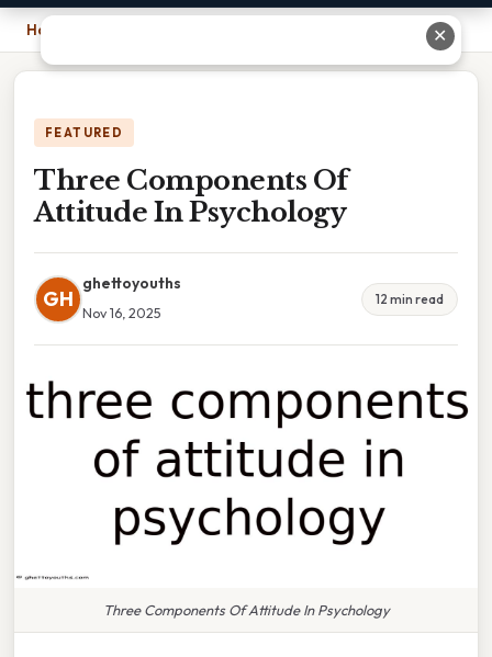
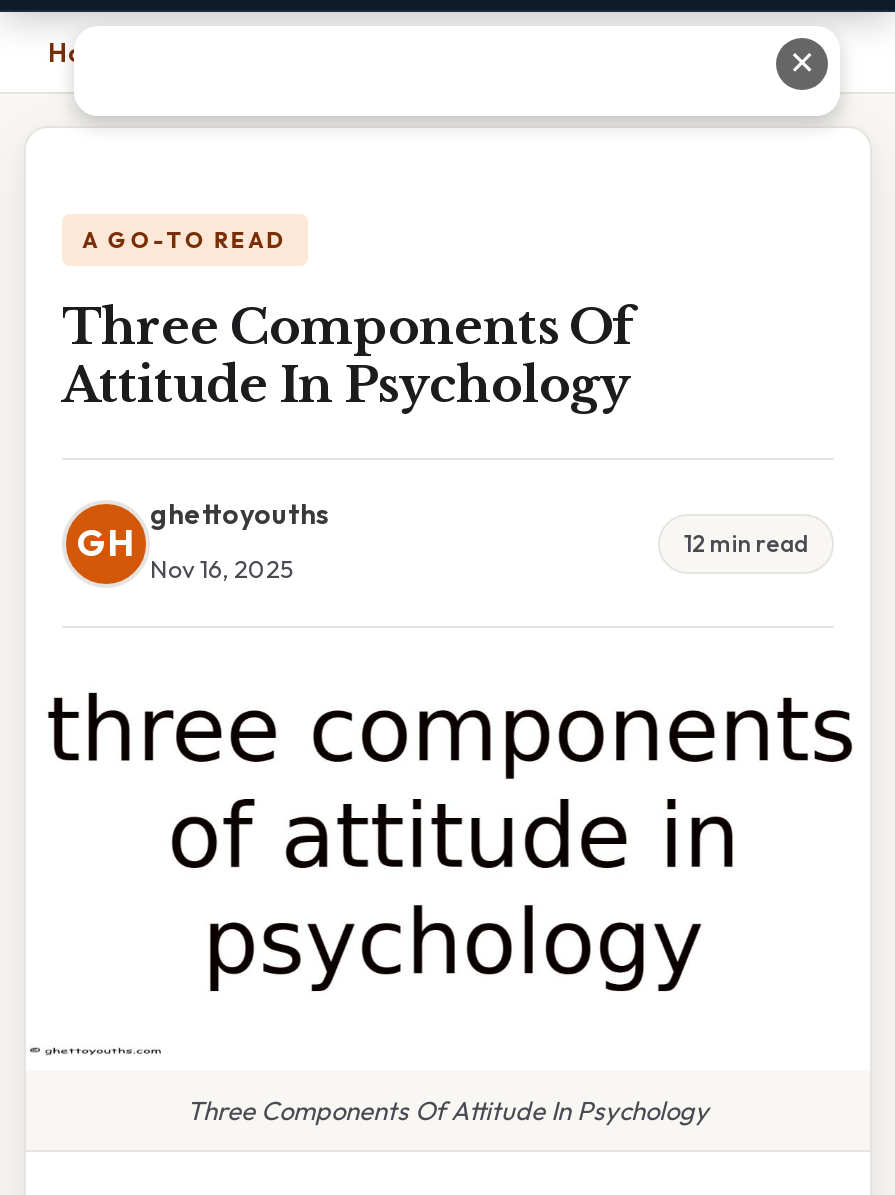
- FEATURED
+ A GO-TO READ
